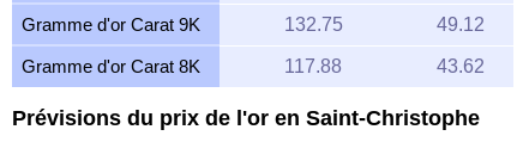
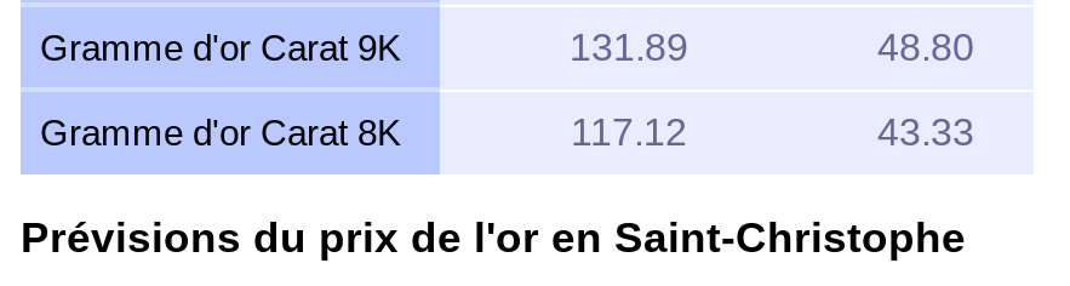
- 132.75
+ 131.89

- 49.12
+ 48.80

- 117.88
+ 117.12

- 43.62
+ 43.33
